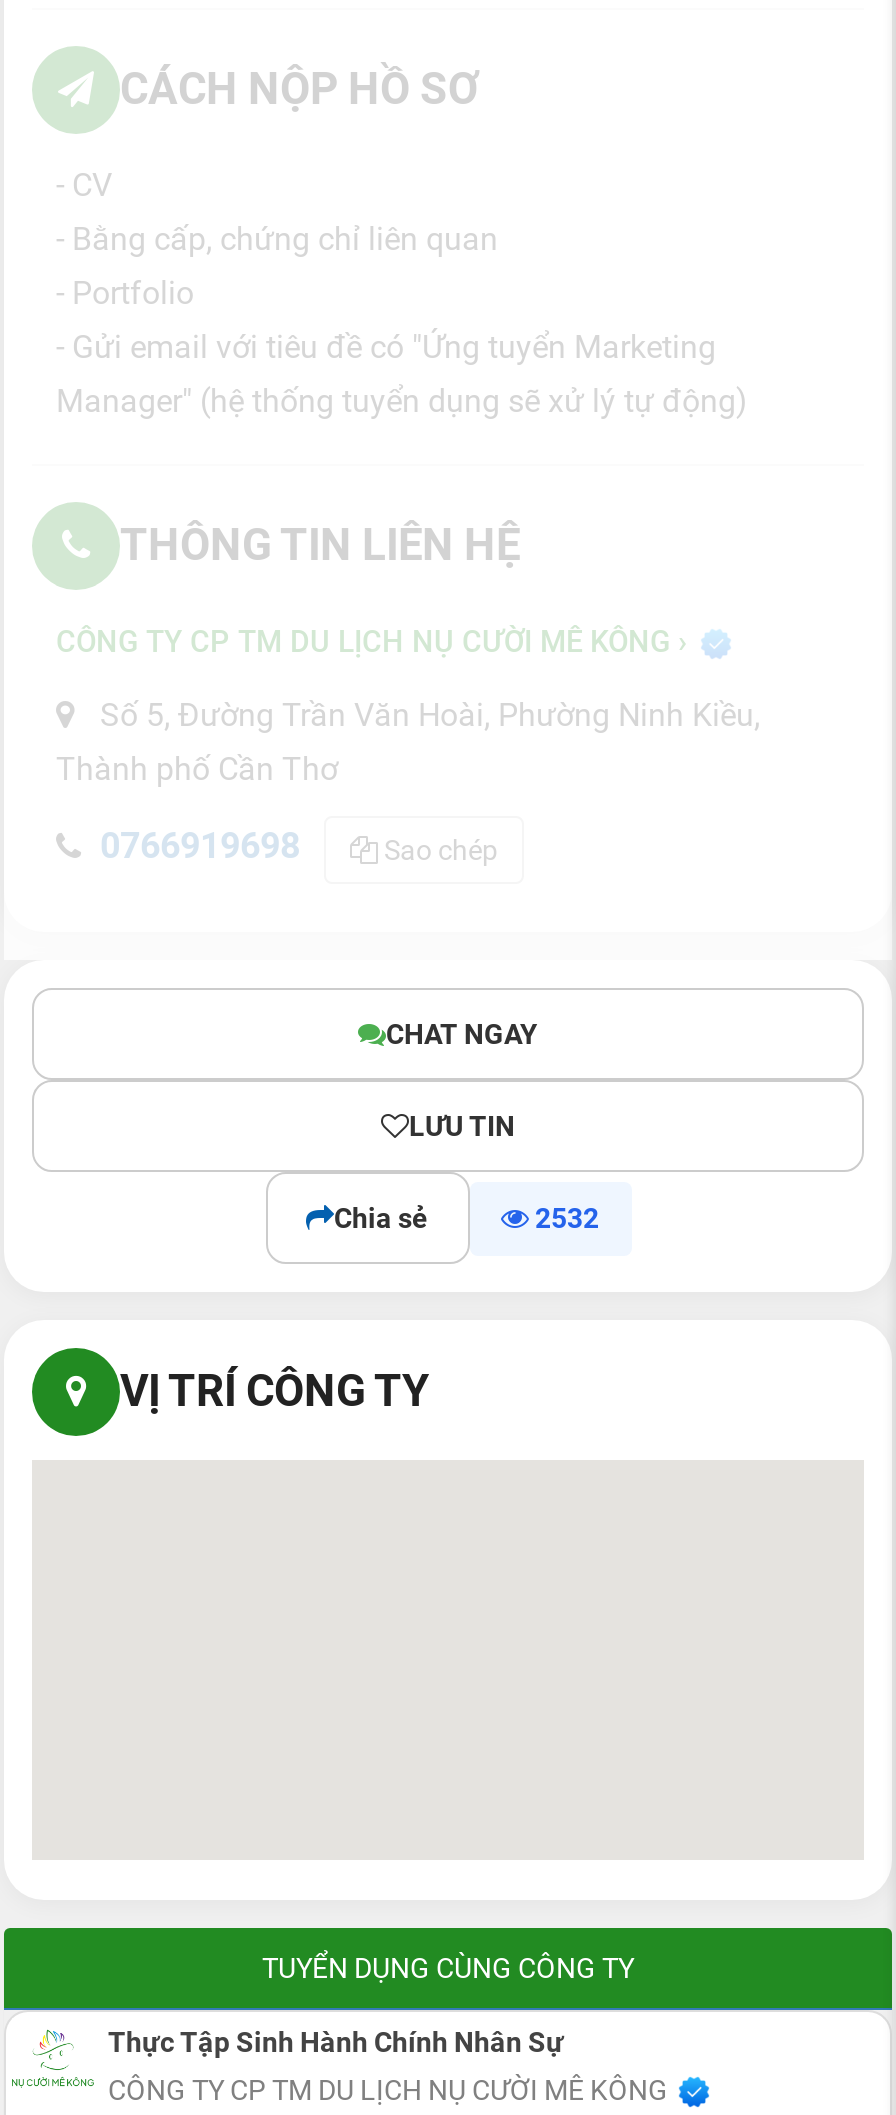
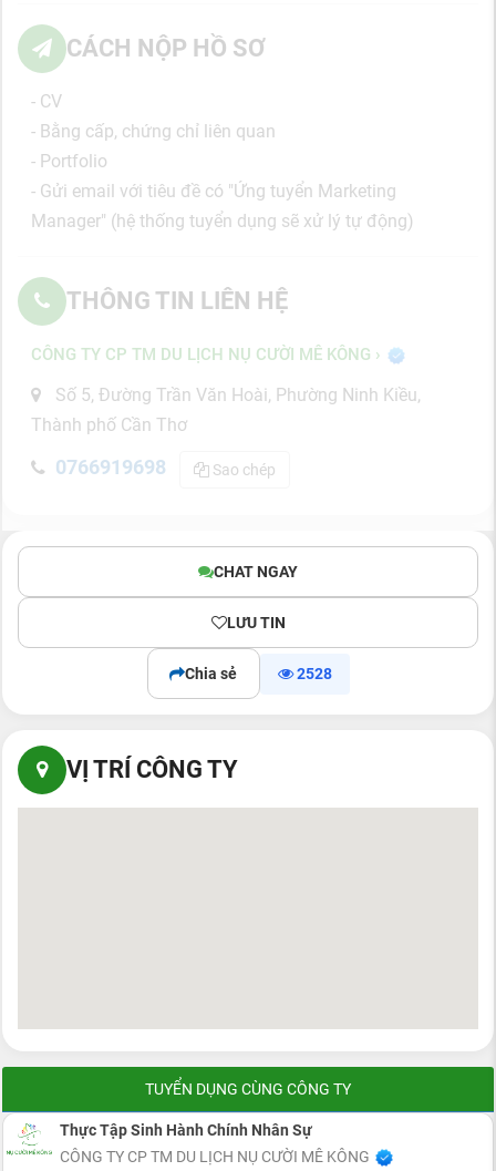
- 2532
+ 2528
